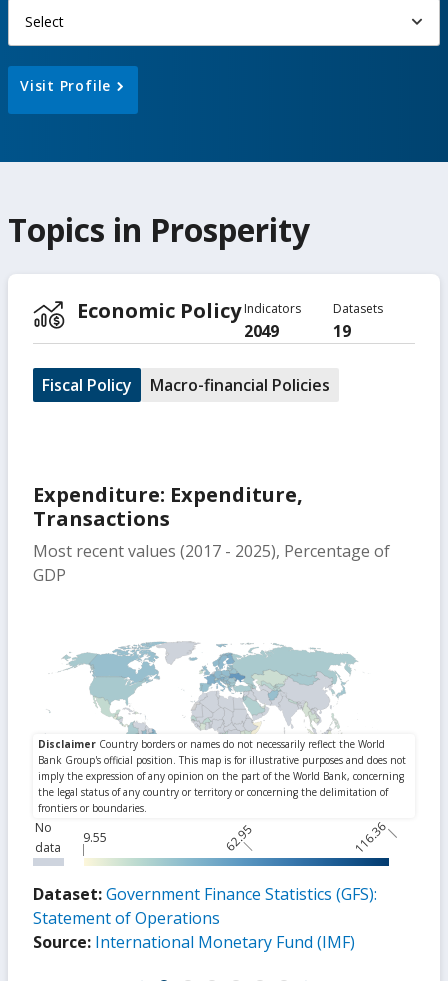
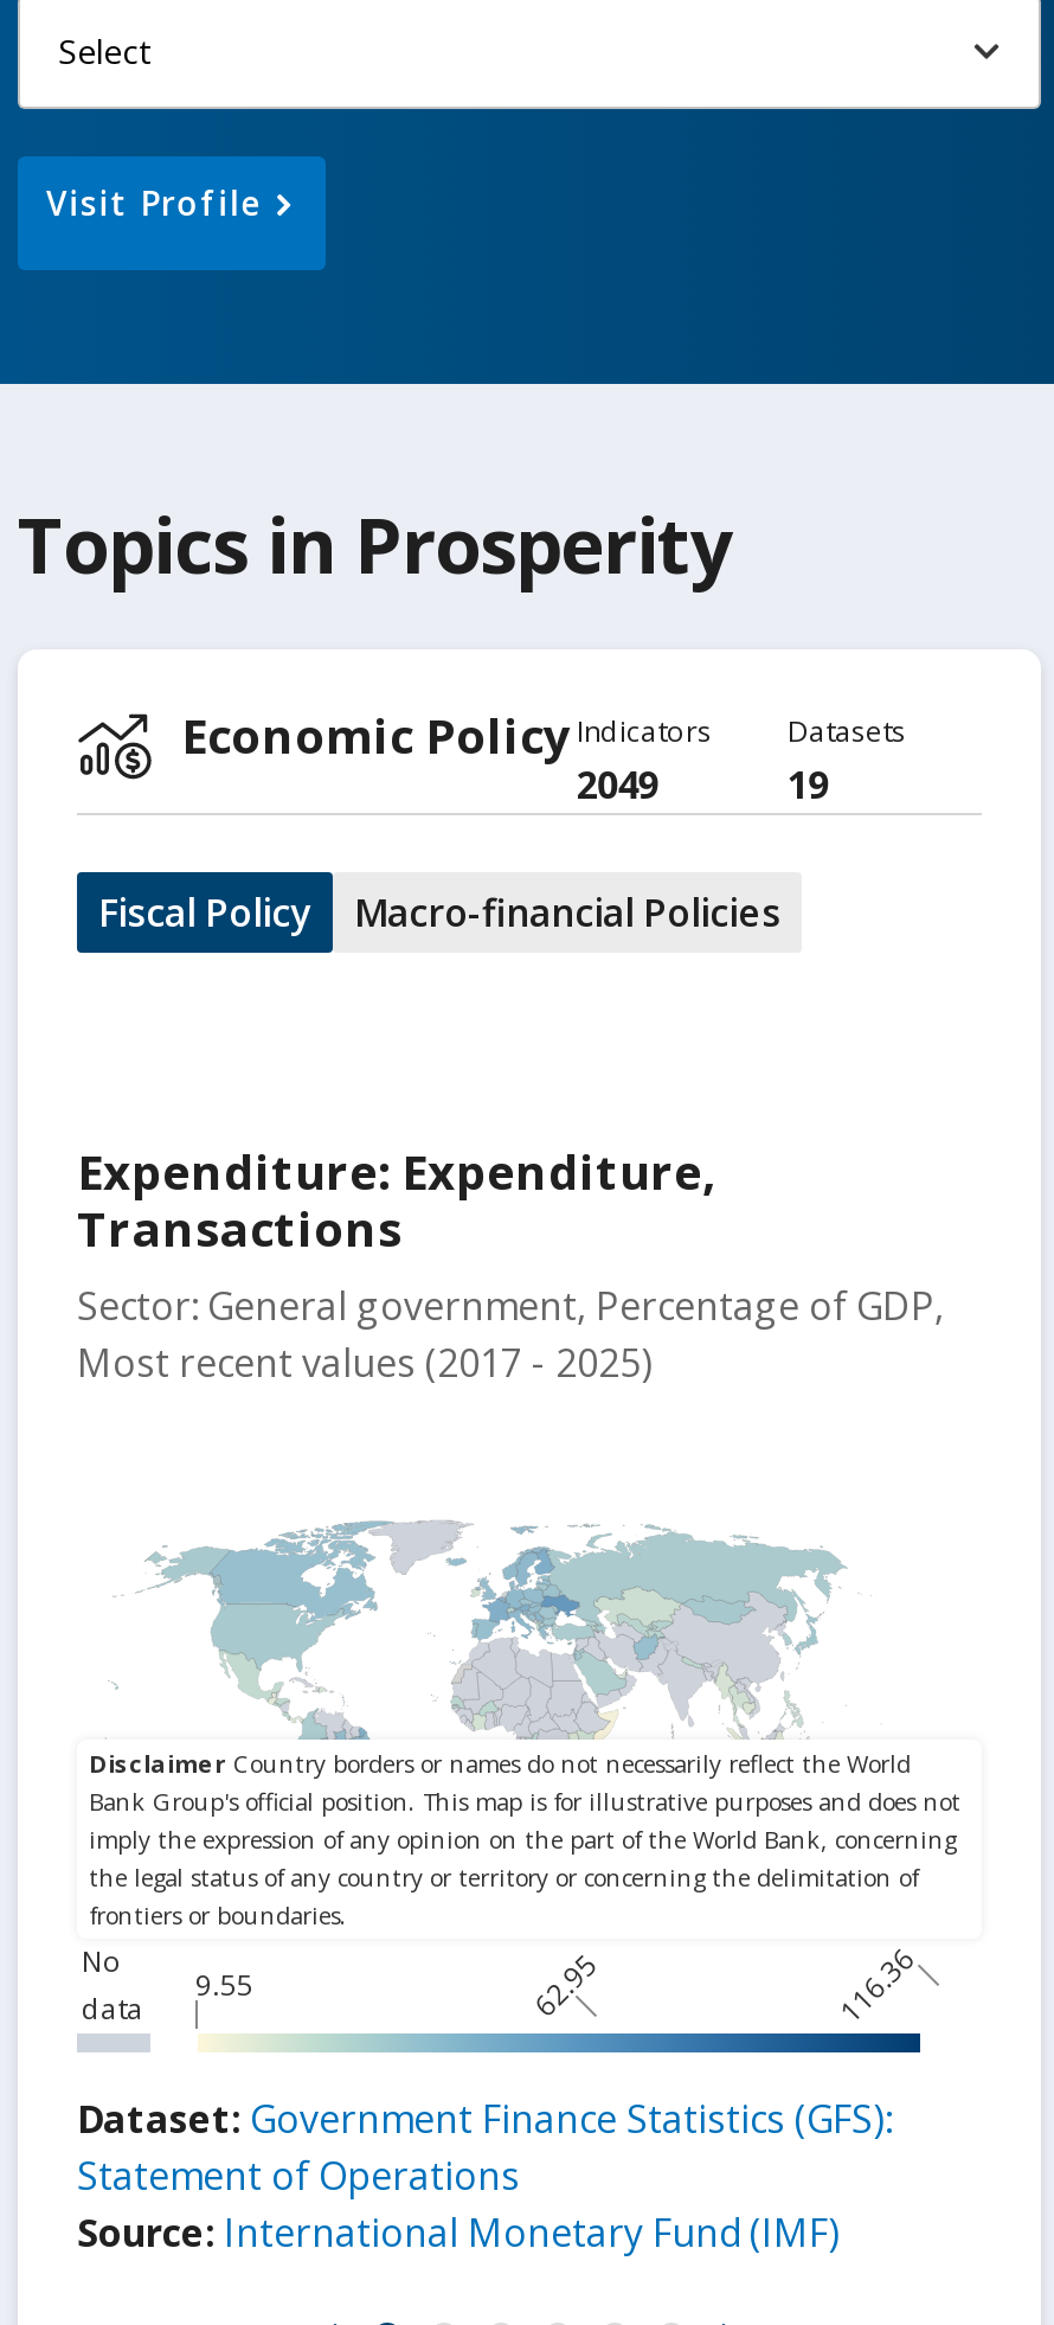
- Most recent values (2017 - 2025), Percentage of
- GDP
+ Sector: General government, Percentage of GDP,
+ Most recent values (2017 - 2025)
